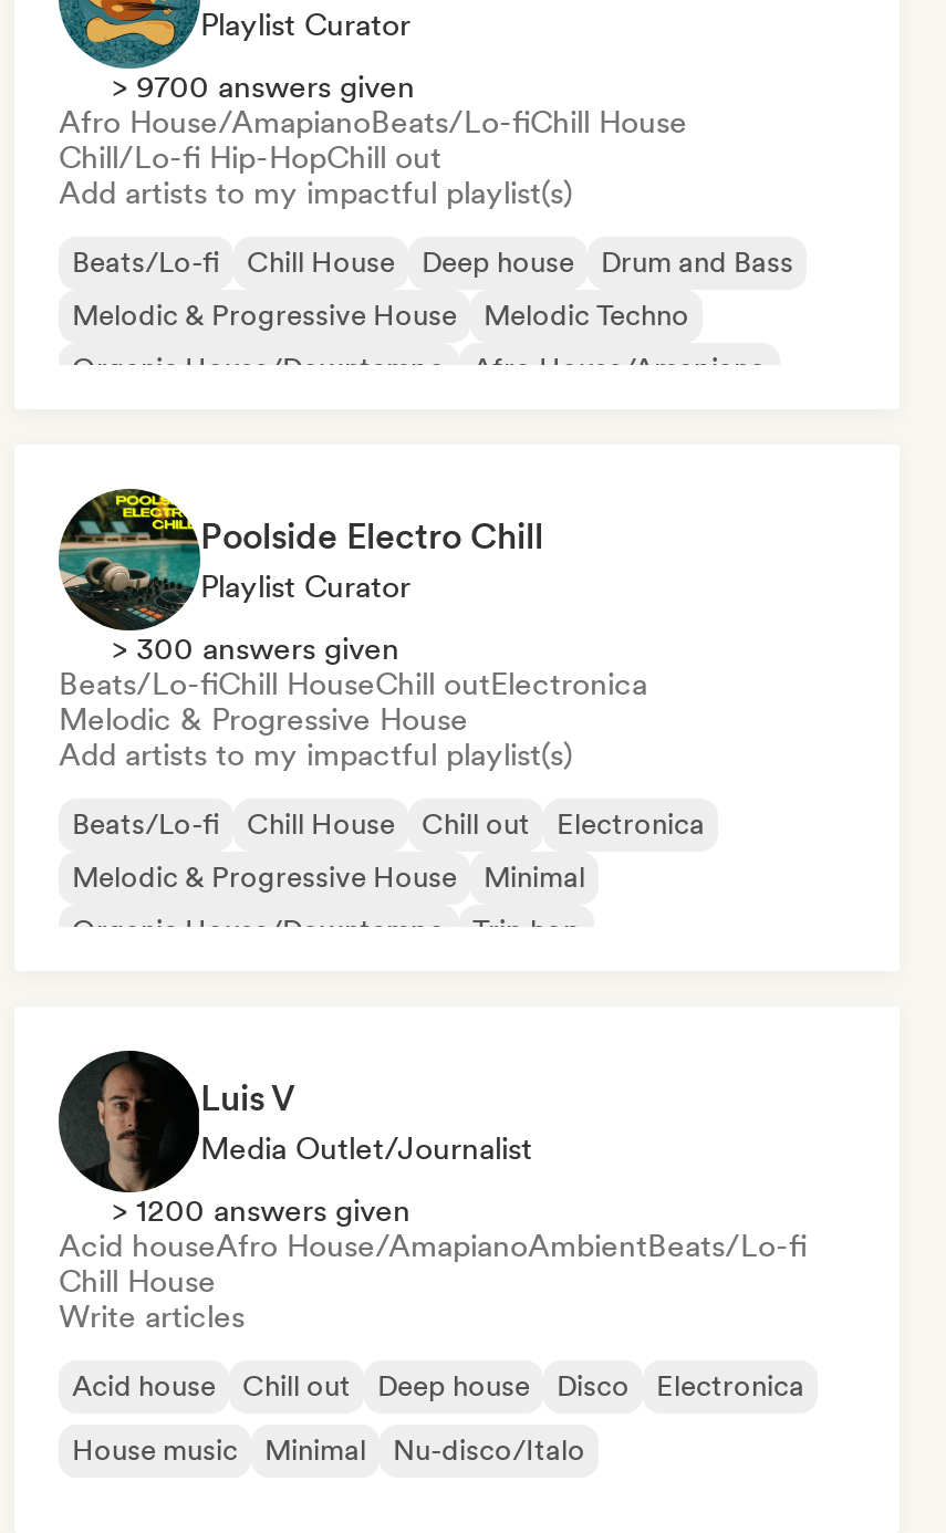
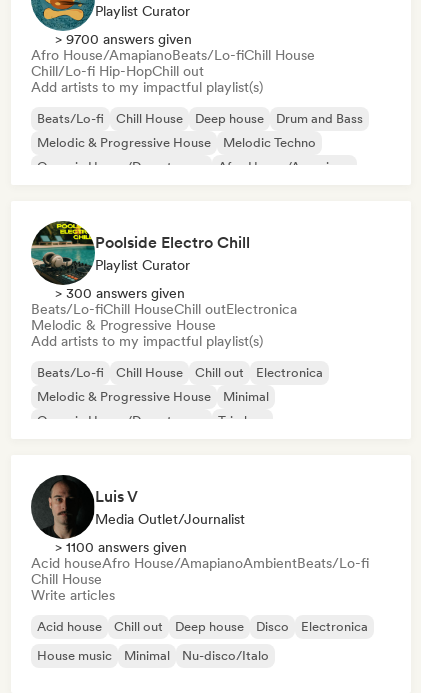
- > 1200 answers given
+ > 1100 answers given
